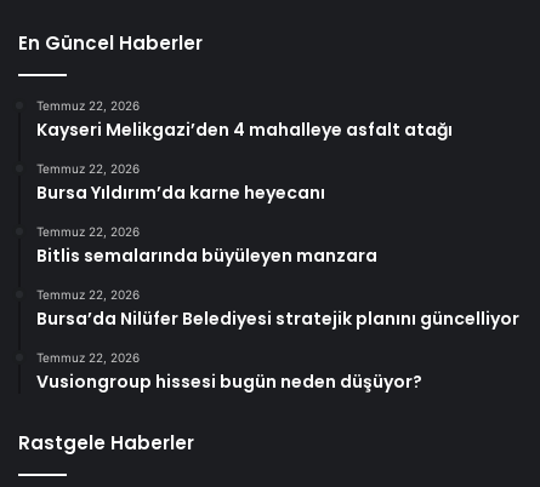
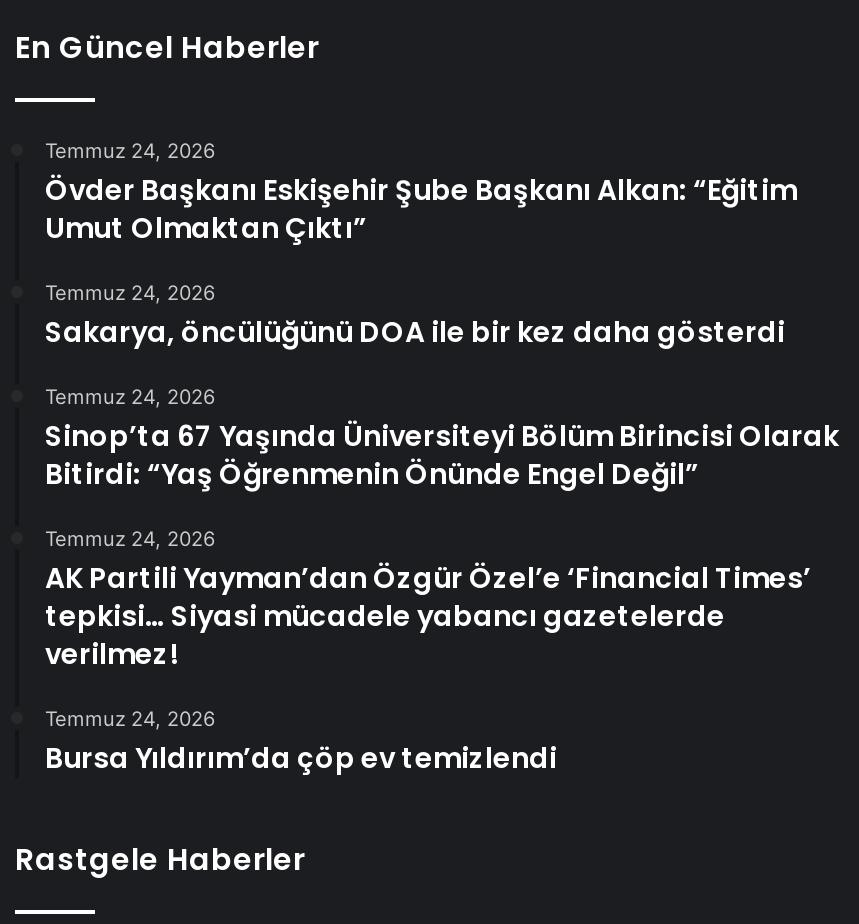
- Temmuz 22, 2026
- Kayseri Melikgazi’den 4 mahalleye asfalt atağı
+ Temmuz 24, 2026
+ Övder Başkanı Eskişehir Şube Başkanı Alkan: “Eğitim
+ Umut Olmaktan Çıktı”

- Temmuz 22, 2026
- Bursa Yıldırım’da karne heyecanı
+ Temmuz 24, 2026
+ Sakarya, öncülüğünü DOA ile bir kez daha gösterdi

- Temmuz 22, 2026
- Bitlis semalarında büyüleyen manzara
+ Temmuz 24, 2026
+ Sinop’ta 67 Yaşında Üniversiteyi Bölüm Birincisi Olarak
+ Bitirdi: “Yaş Öğrenmenin Önünde Engel Değil”

- Temmuz 22, 2026
- Bursa’da Nilüfer Belediyesi stratejik planını güncelliyor
+ Temmuz 24, 2026
+ AK Partili Yayman’dan Özgür Özel’e ‘Financial Times’
+ tepkisi… Siyasi mücadele yabancı gazetelerde
+ verilmez!

- Temmuz 22, 2026
- Vusiongroup hissesi bugün neden düşüyor?
+ Temmuz 24, 2026
+ Bursa Yıldırım’da çöp ev temizlendi
